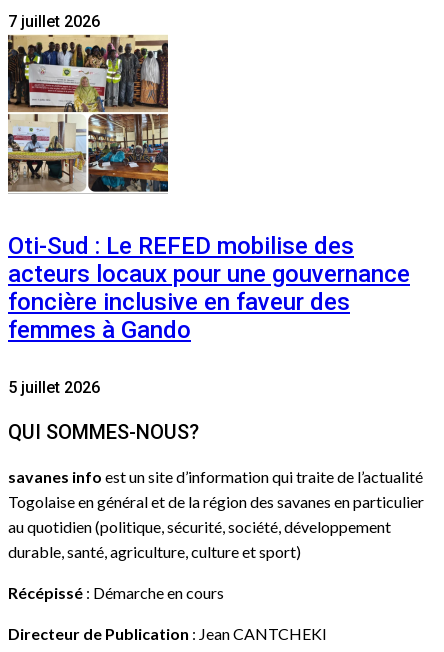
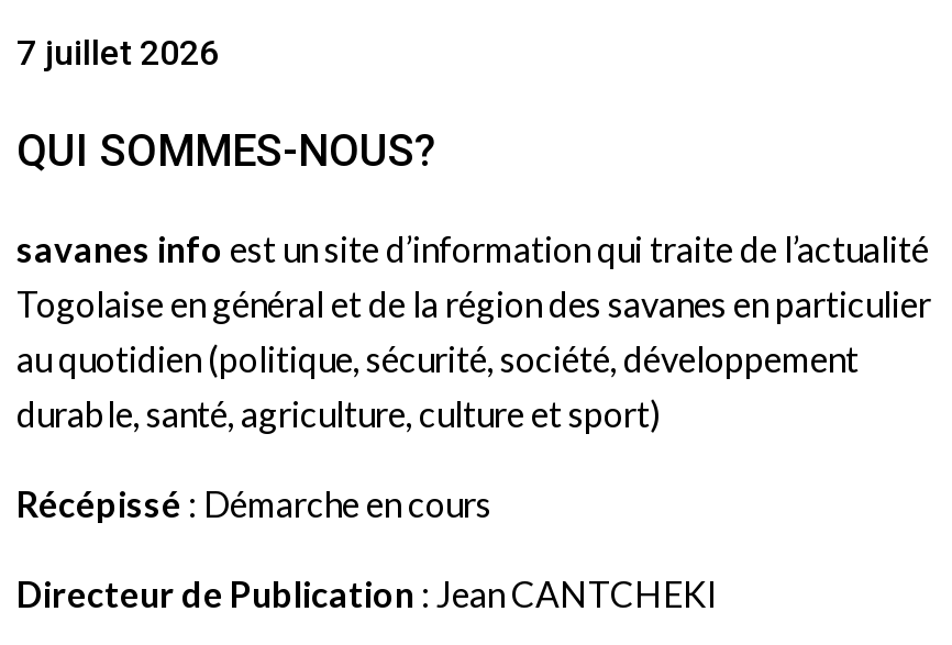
- [image]
- Oti-Sud : Le REFED mobilise des
- acteurs locaux pour une gouvernance
- foncière inclusive en faveur des
- femmes à Gando
- 5 juillet 2026
